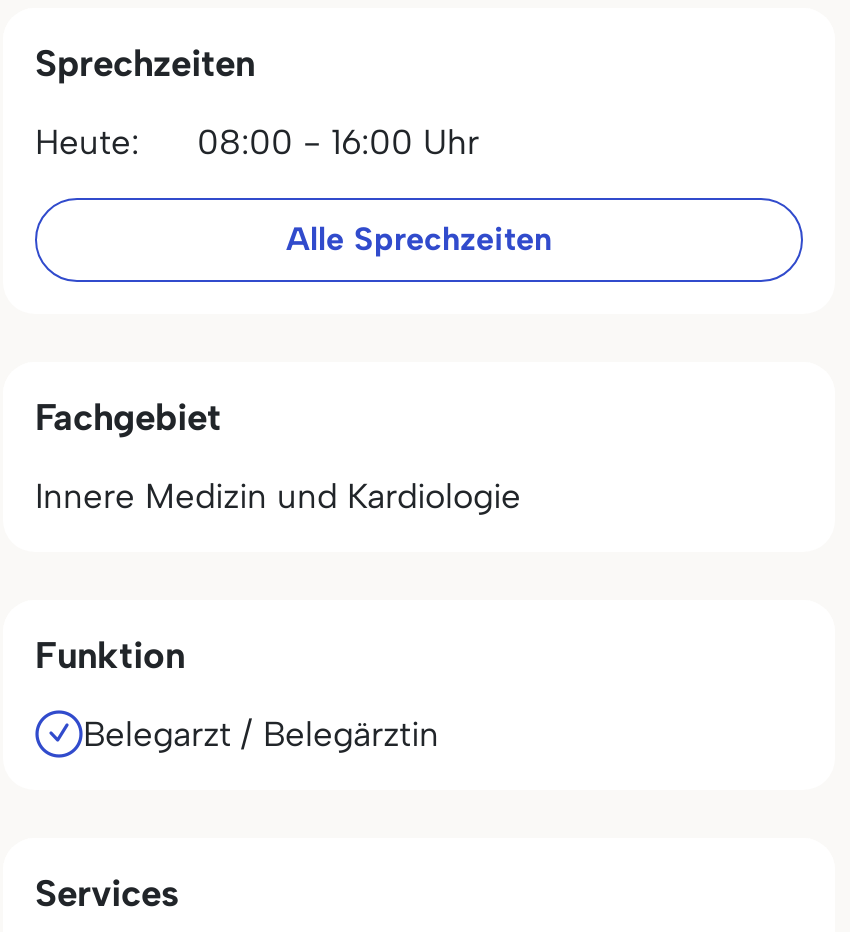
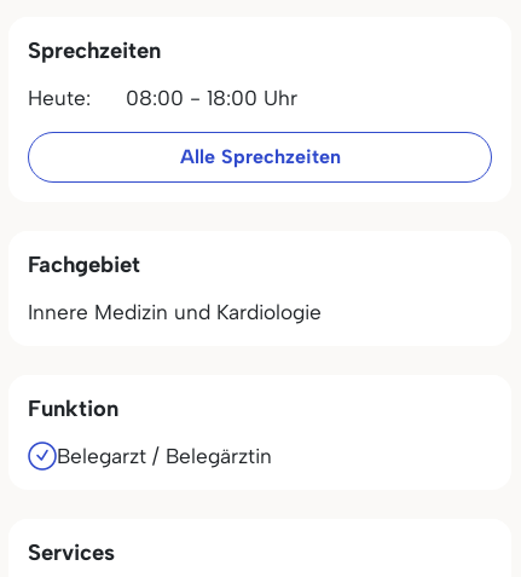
- Heute: 08:00 - 16:00 Uhr
+ Heute: 08:00 - 18:00 Uhr
